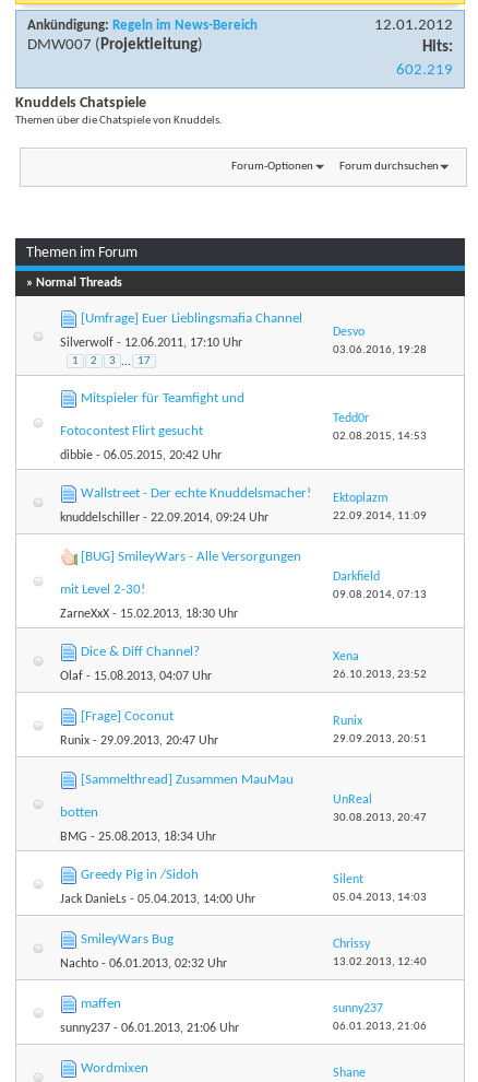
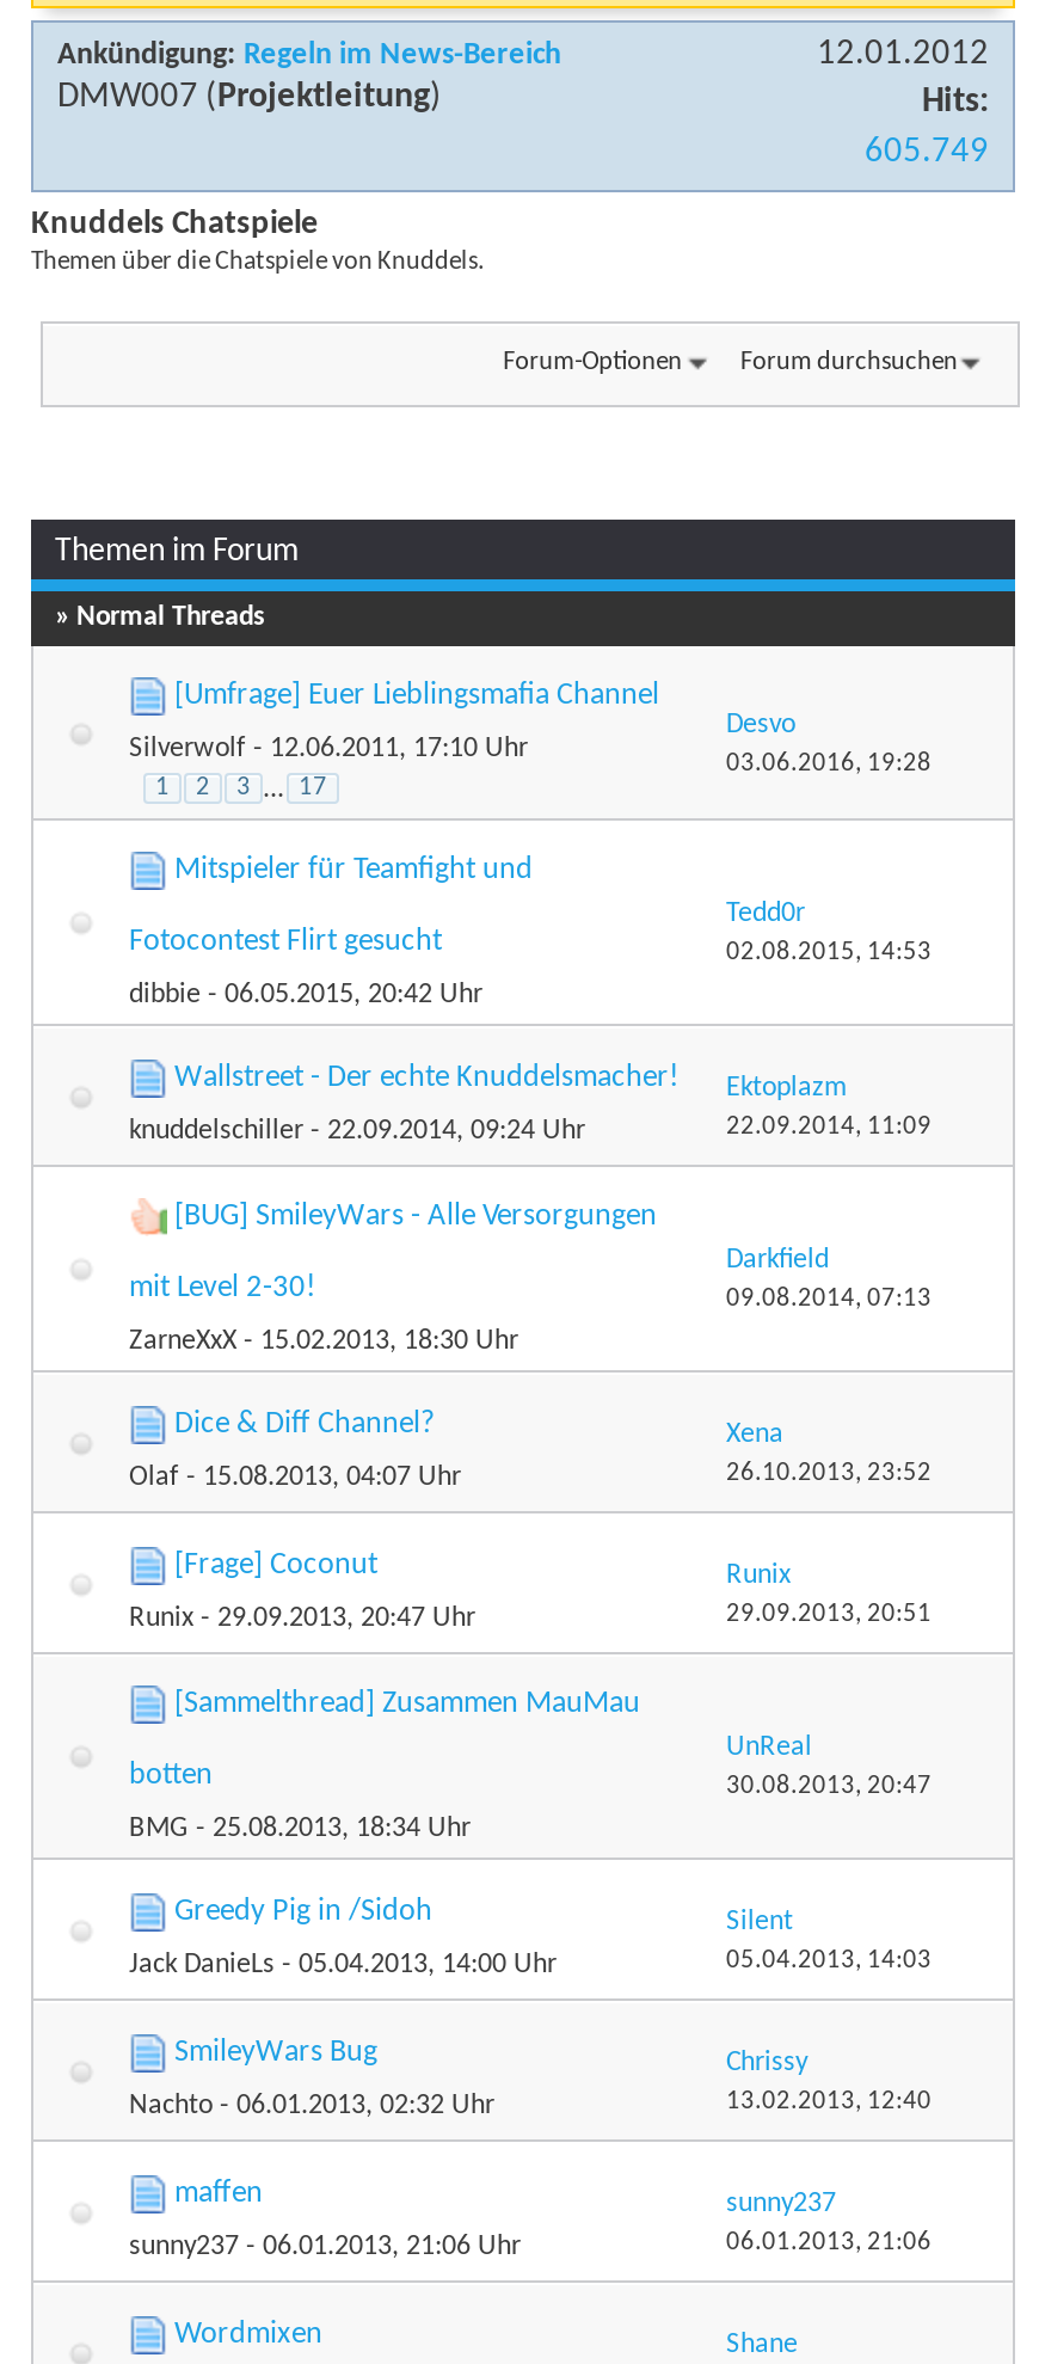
- 602.219
+ 605.749
